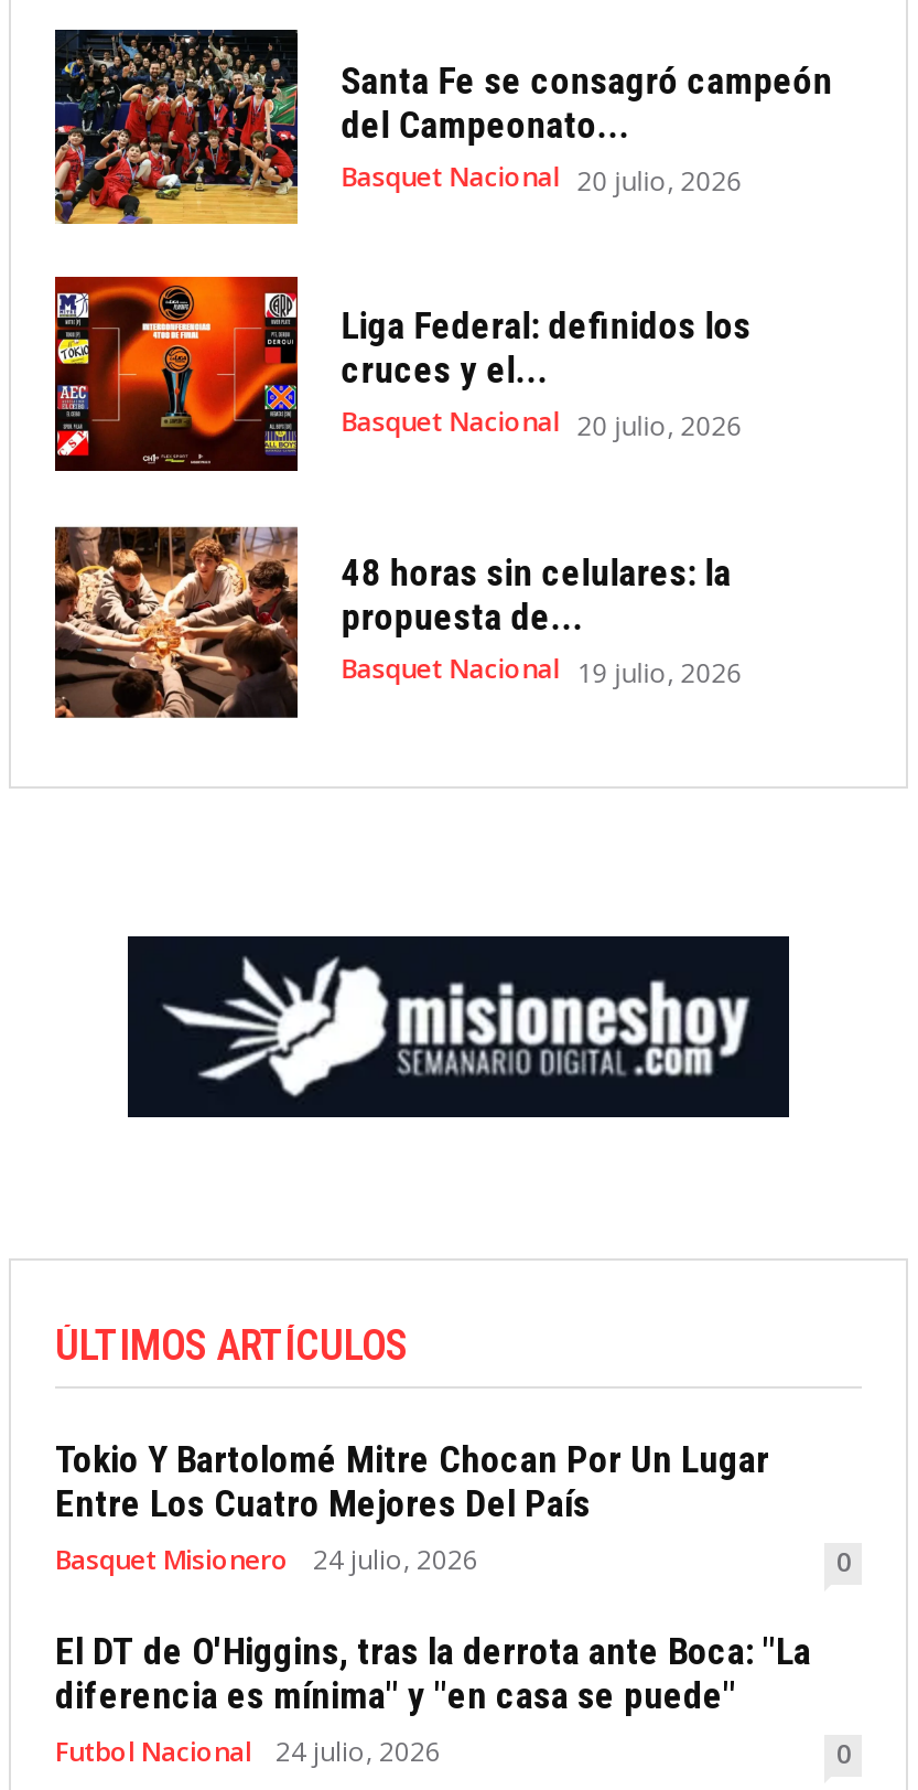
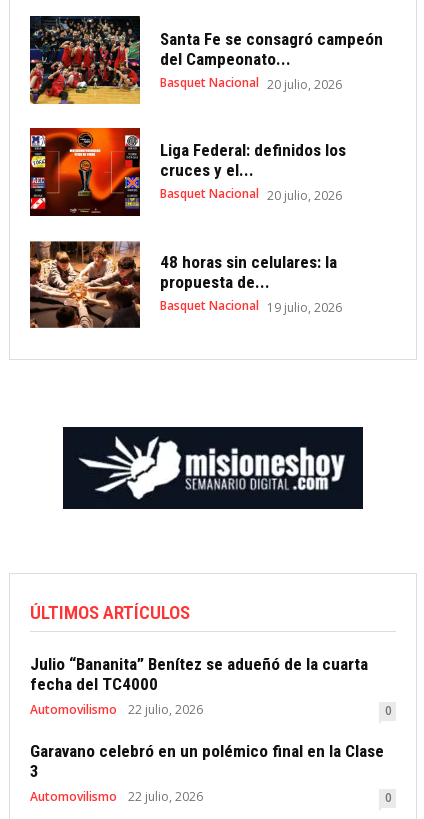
- Tokio Y Bartolomé Mitre Chocan Por Un Lugar
- Entre Los Cuatro Mejores Del País
- Basquet Misionero
- 24 julio, 2026
+ Julio “Bananita” Benítez se adueñó de la cuarta
+ fecha del TC4000
+ Automovilismo
+ 22 julio, 2026

- El DT de O'Higgins, tras la derrota ante Boca: "La
- diferencia es mínima" y "en casa se puede"
- Futbol Nacional
- 24 julio, 2026
+ Garavano celebró en un polémico final en la Clase
+ 3
+ Automovilismo
+ 22 julio, 2026
